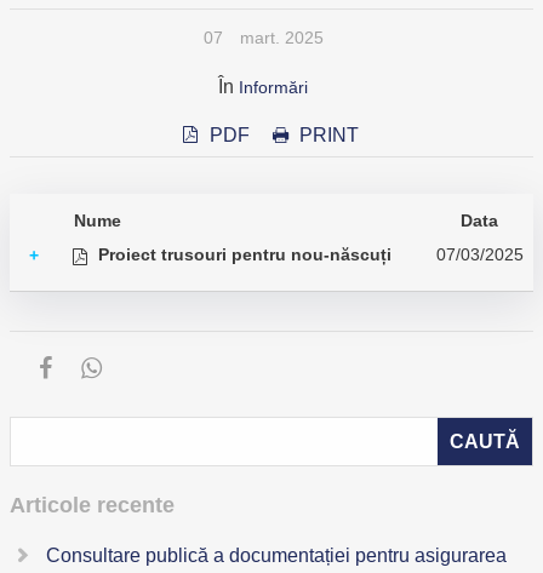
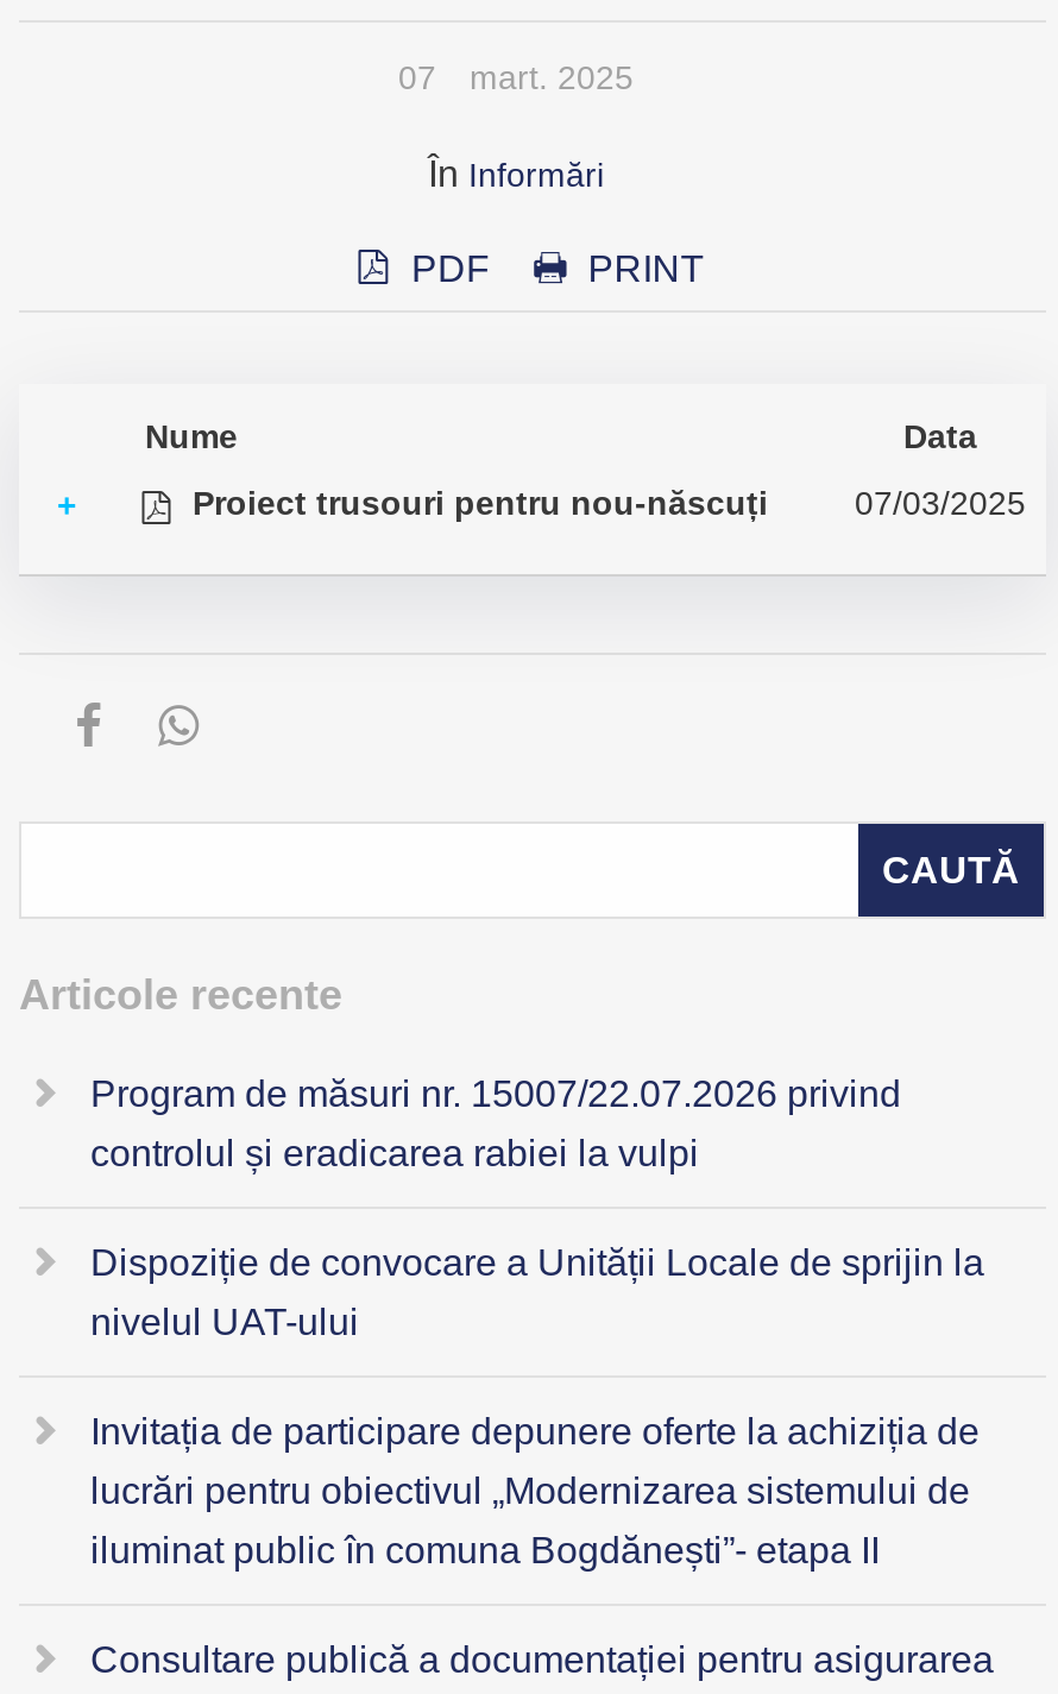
+ Program de măsuri nr. 15007/22.07.2026 privind
+ controlul și eradicarea rabiei la vulpi
+ Dispoziție de convocare a Unității Locale de sprijin la
+ nivelul UAT-ului
+ Invitația de participare depunere oferte la achiziția de
+ lucrări pentru obiectivul „Modernizarea sistemului de
+ iluminat public în comuna Bogdănești”- etapa II
